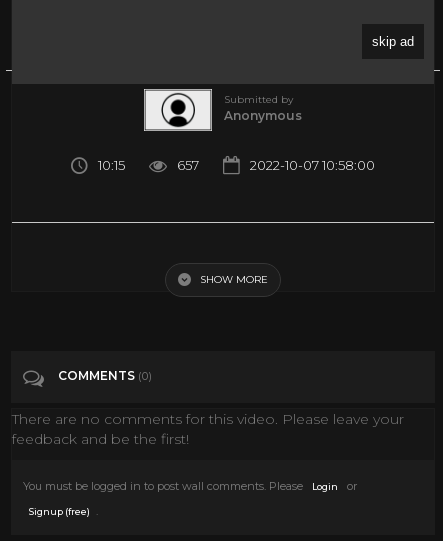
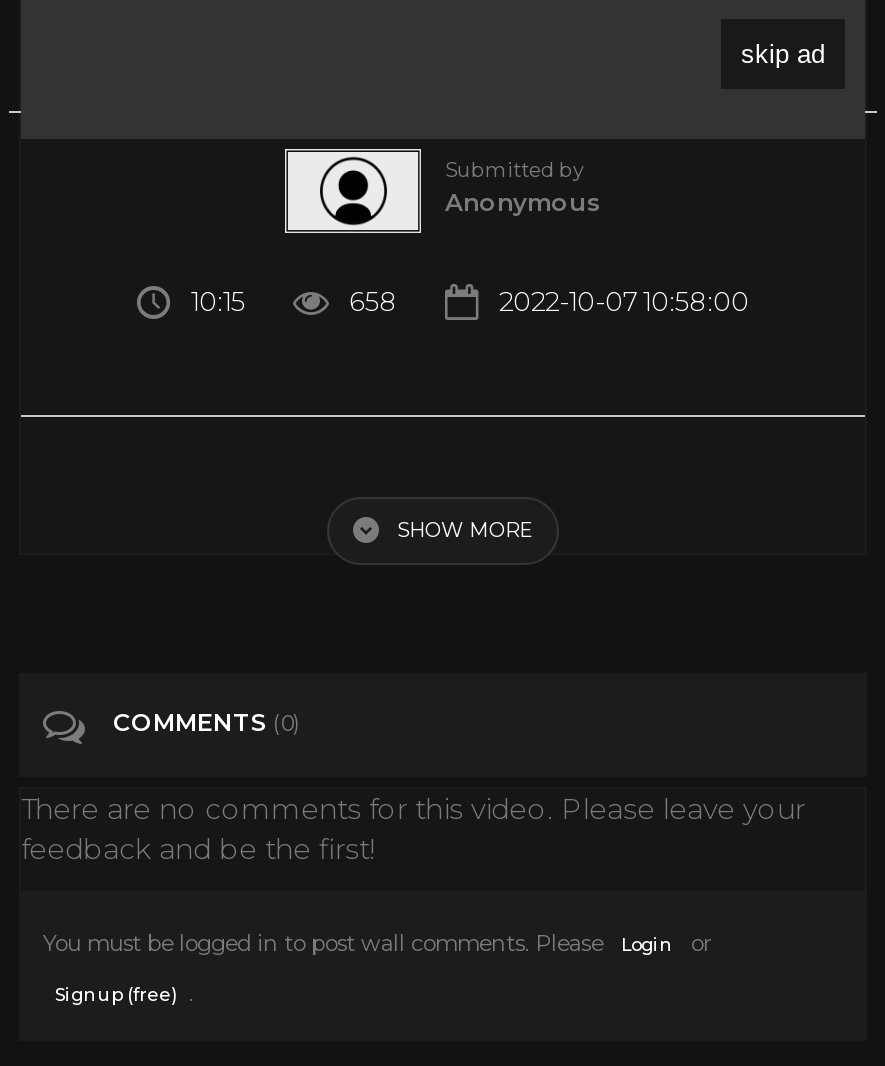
- 657
+ 658
